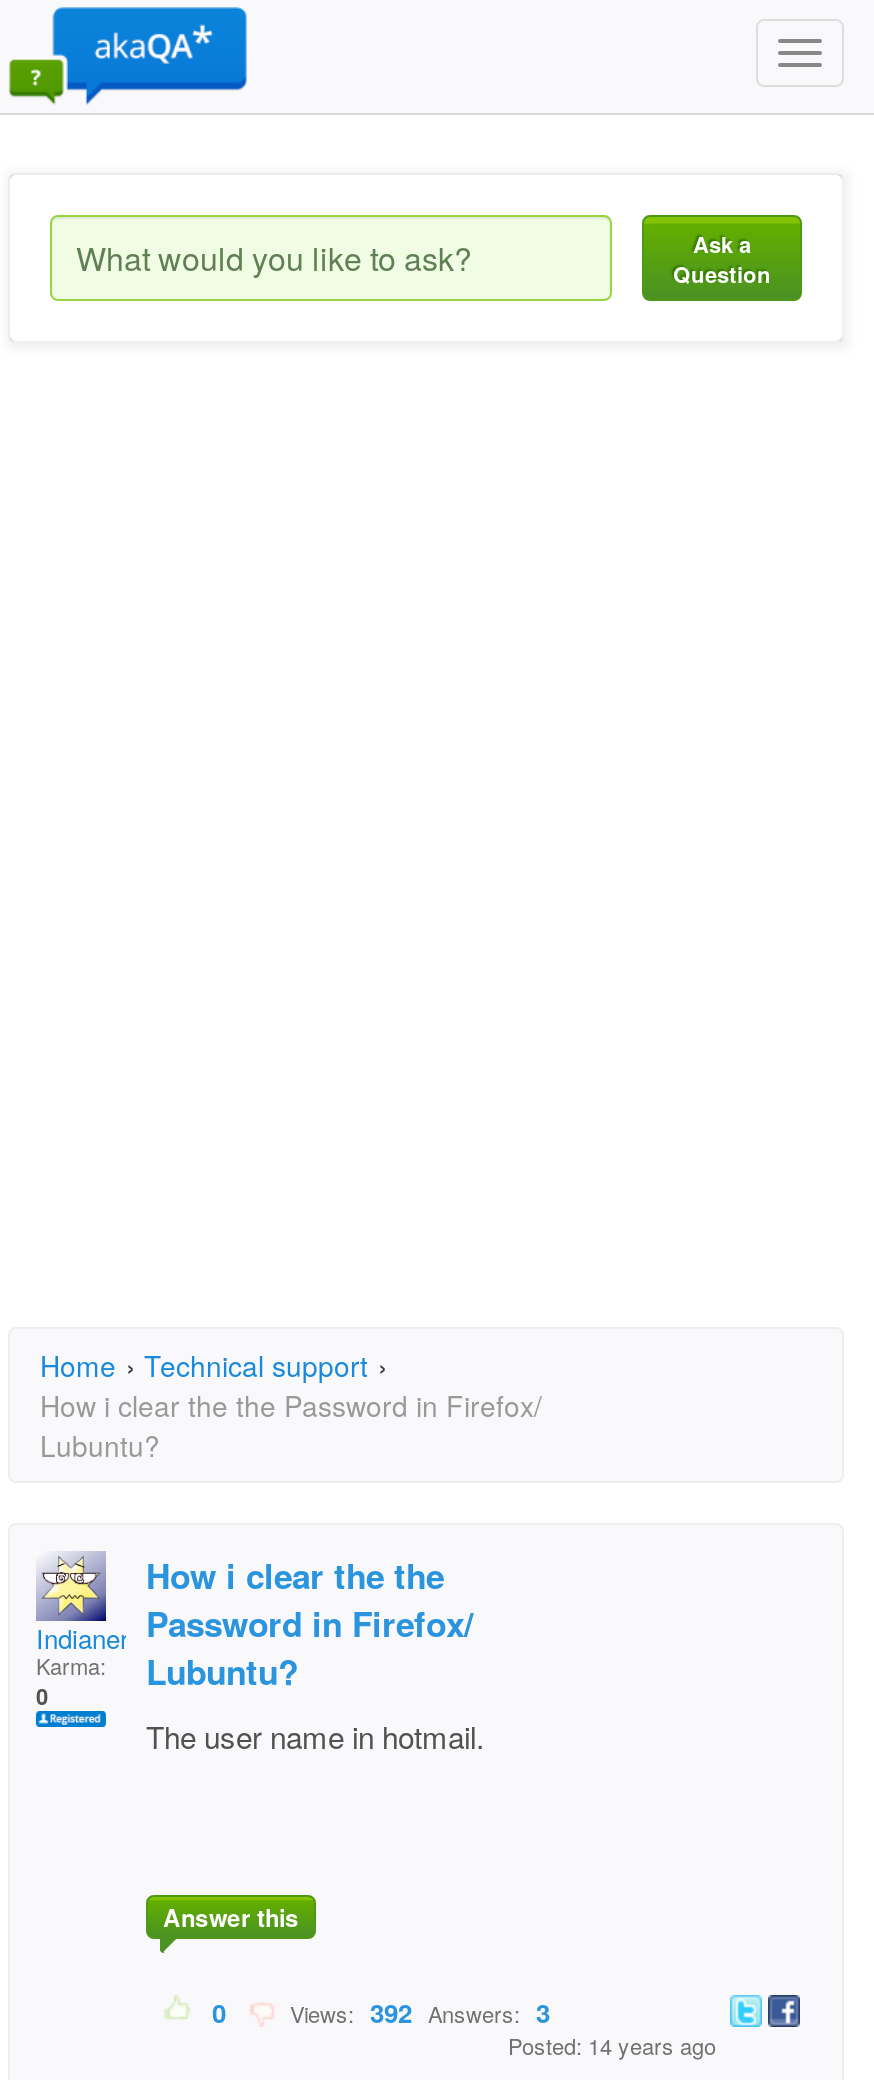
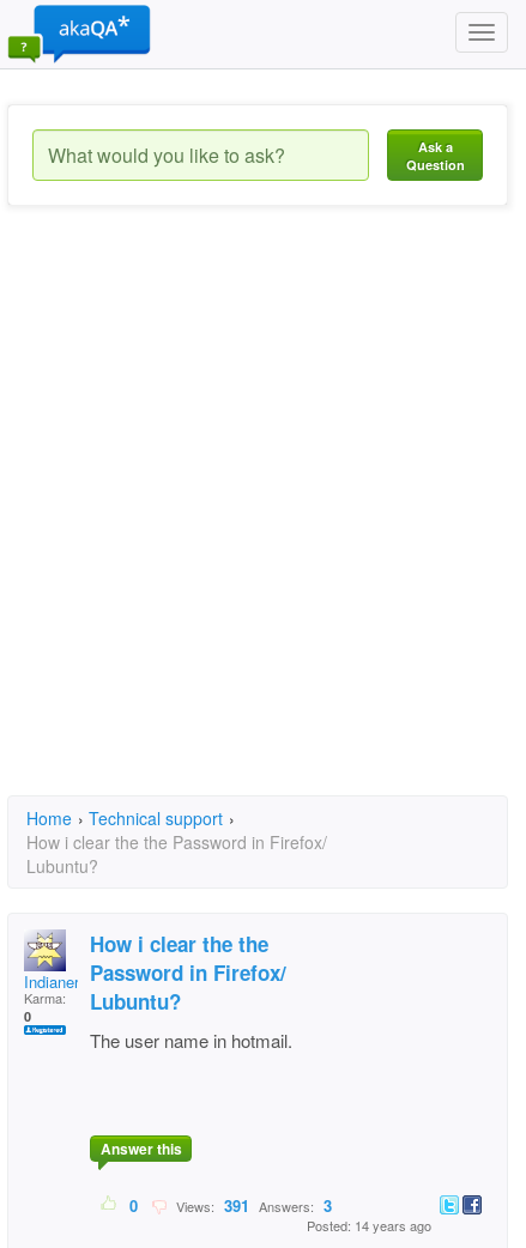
- Views: 392 Answers: 3
+ Views: 391 Answers: 3
